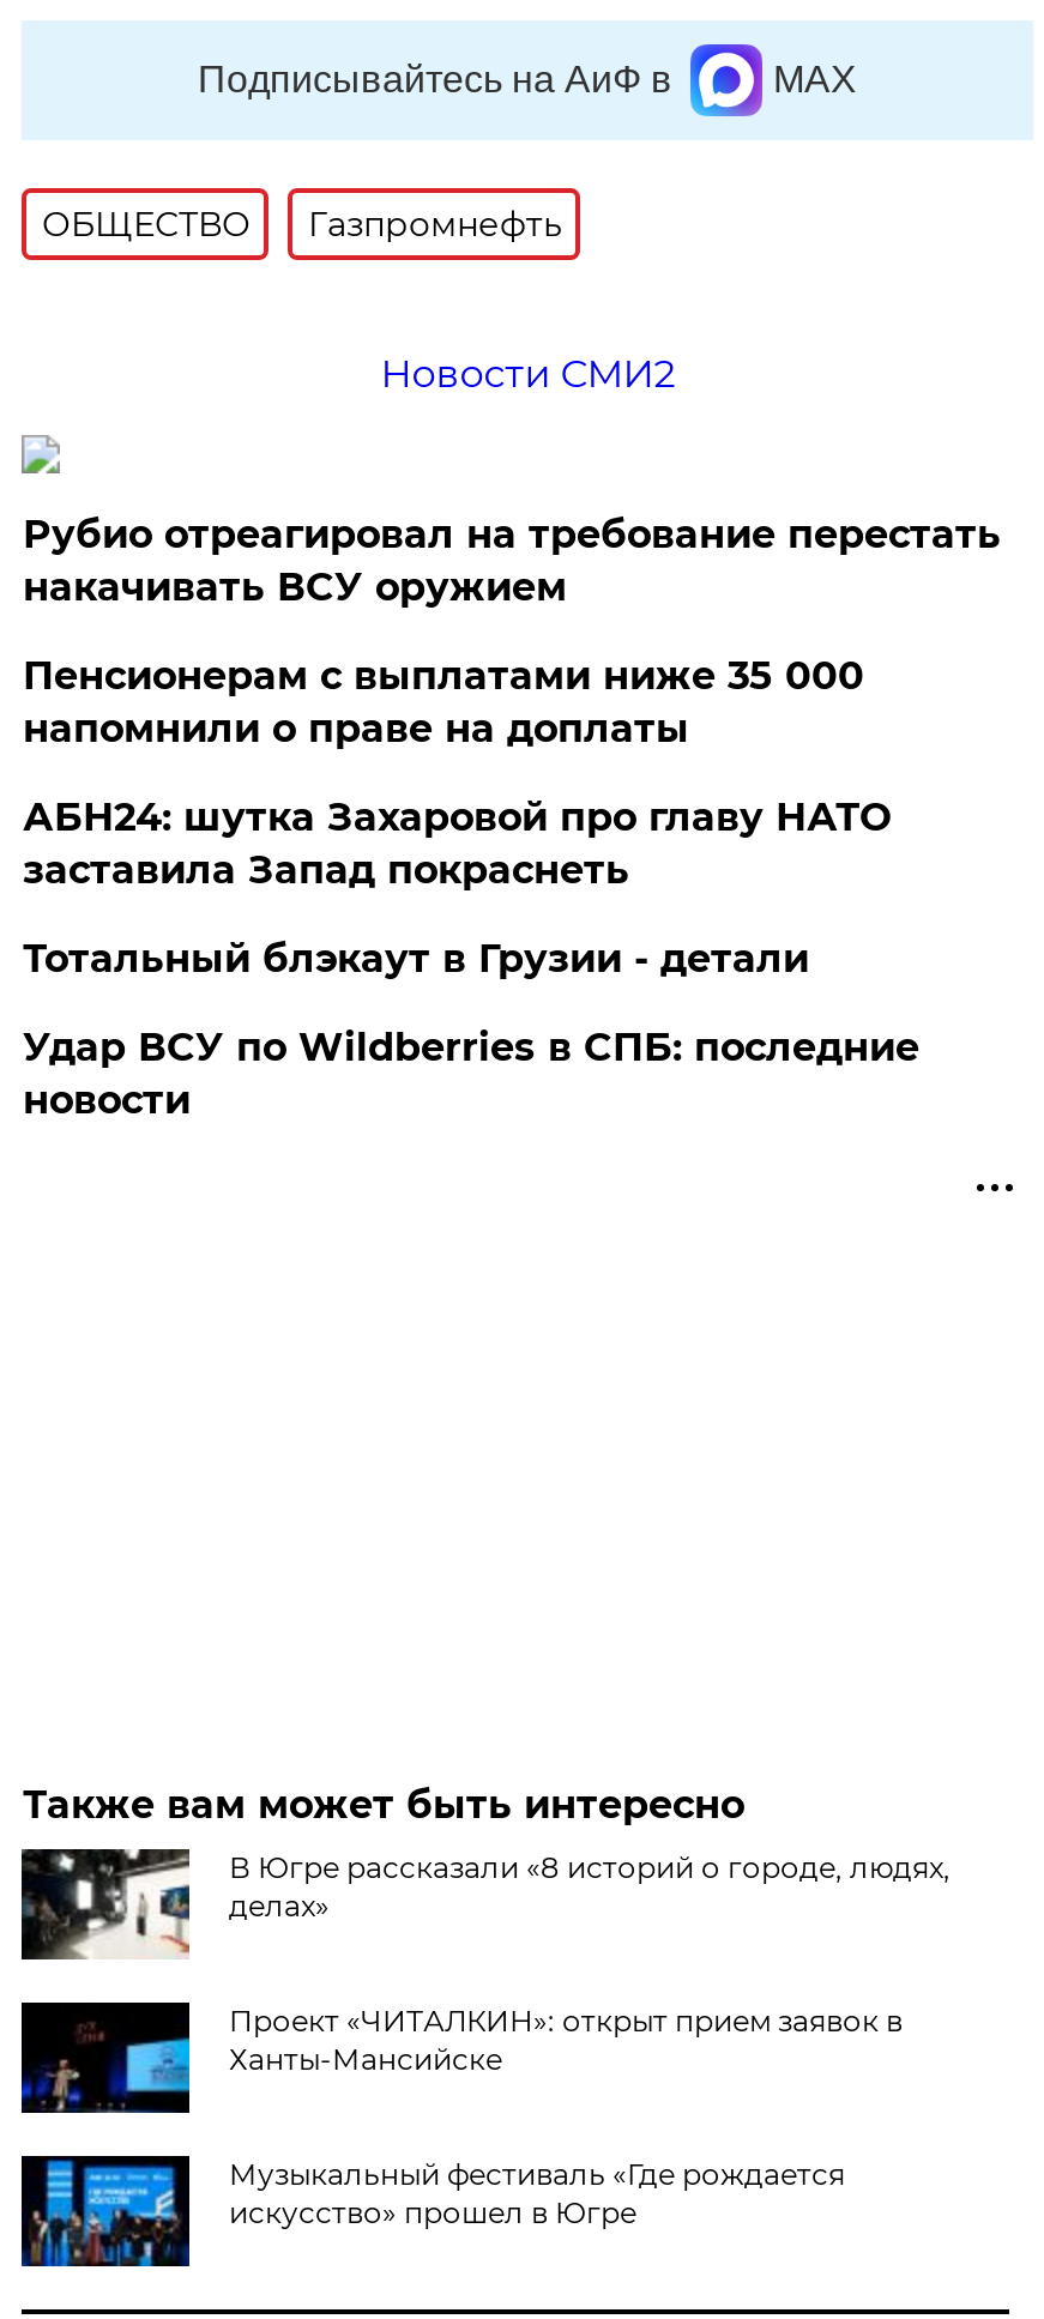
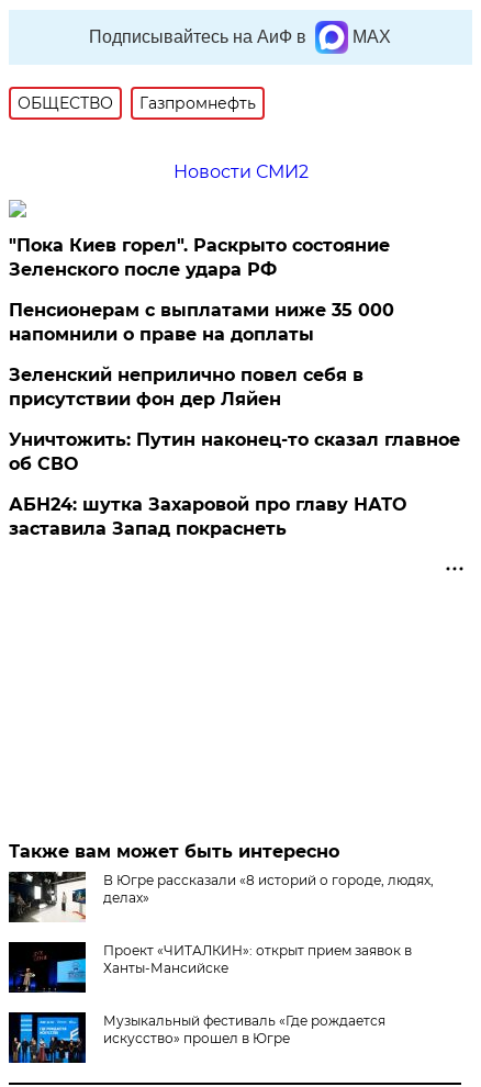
- Рубио отреагировал на требование перестать
- накачивать ВСУ оружием
+ "Пока Киев горел". Раскрыто состояние
+ Зеленского после удара РФ

+ Зеленский неприлично повел cебя в
+ присутствии фон дер Ляйен
+ Уничтожить: Путин наконец-то сказал главное
+ об СВО

moved down: АБН24: шутка Захаровой про главу НАТО | заставила Запад покраснеть

- Тотальный блэкаут в Грузии - детали
- Удар ВСУ по Wildberries в СПБ: последние
- новости
